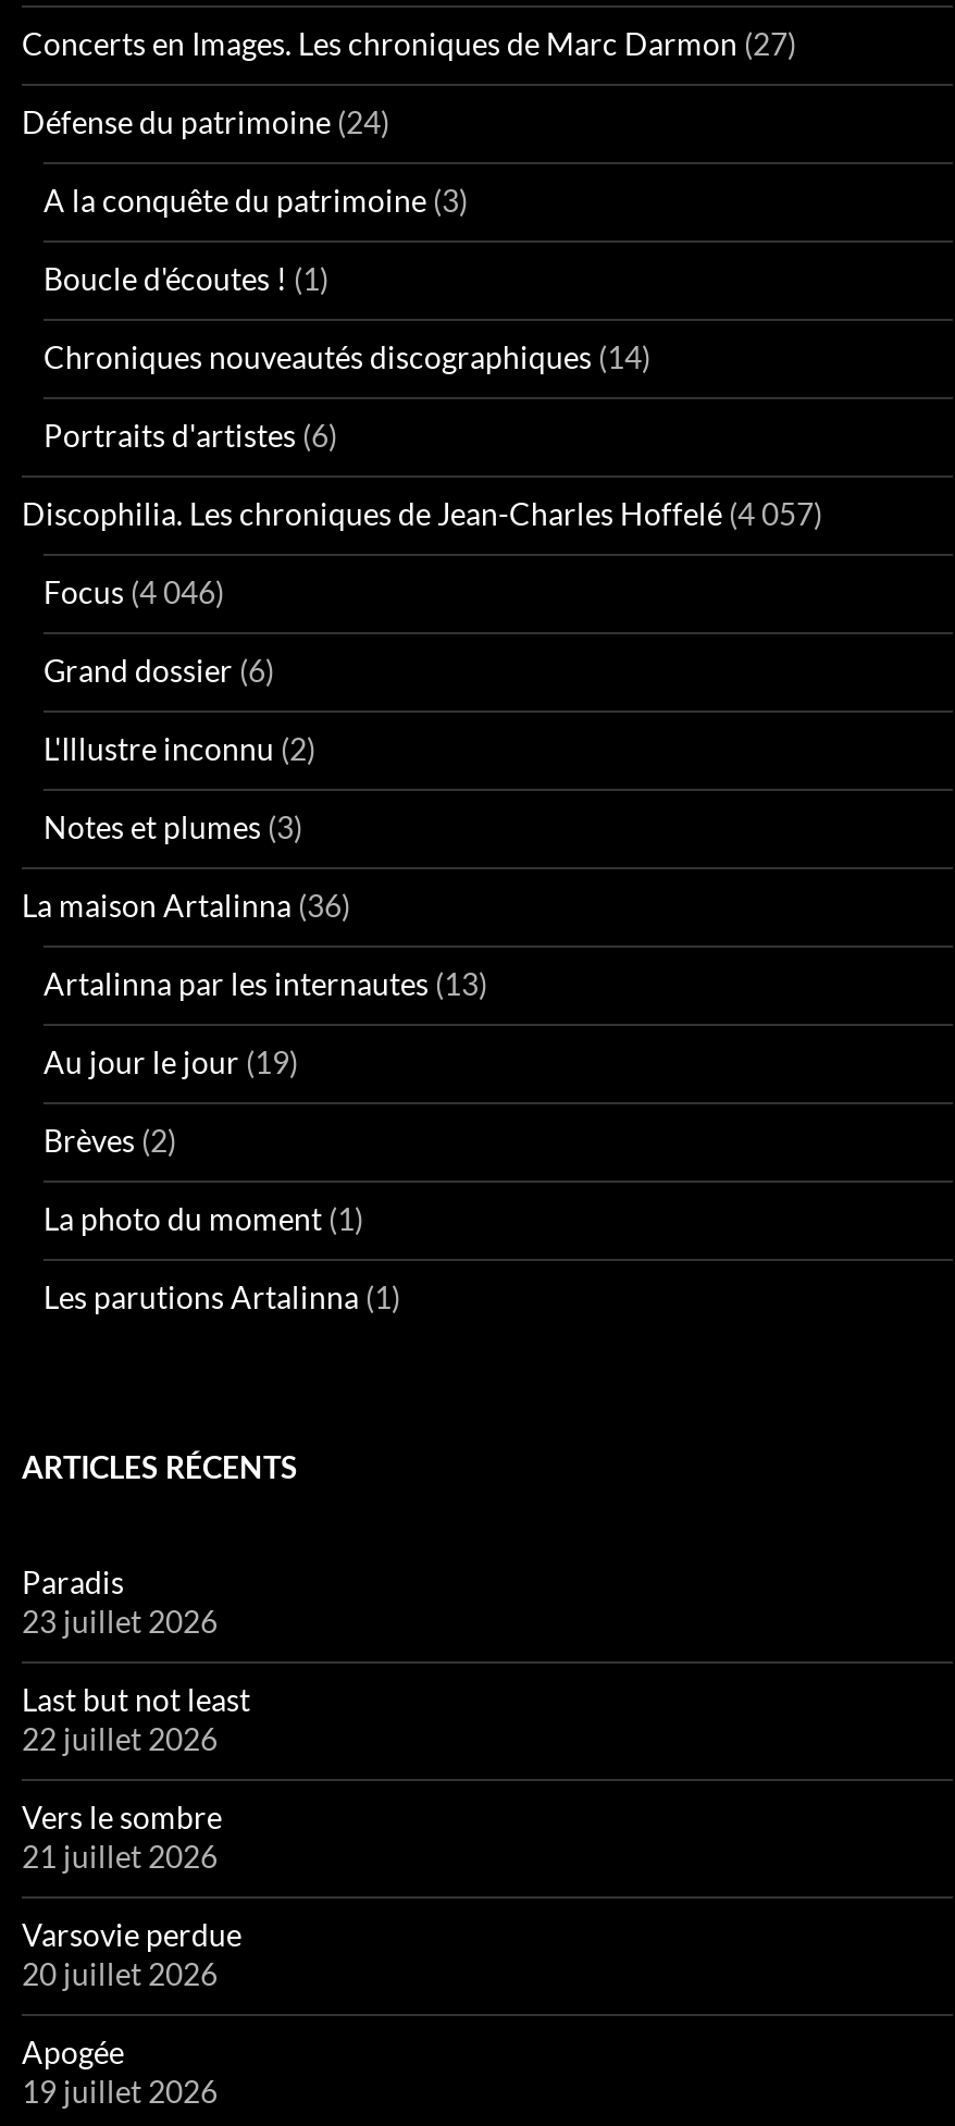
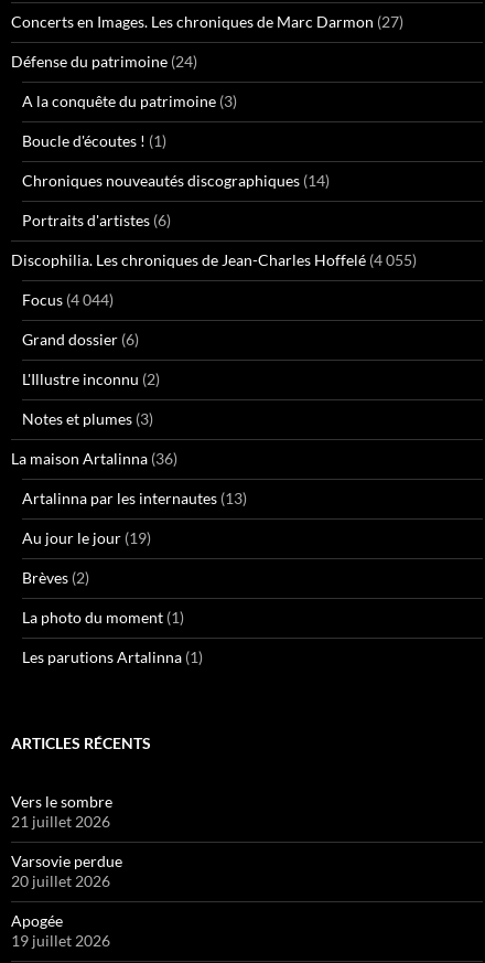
- Discophilia. Les chroniques de Jean-Charles Hoffelé (4 057)
+ Discophilia. Les chroniques de Jean-Charles Hoffelé (4 055)

- Focus (4 046)
+ Focus (4 044)

- Paradis
- 23 juillet 2026
- Last but not least
- 22 juillet 2026
